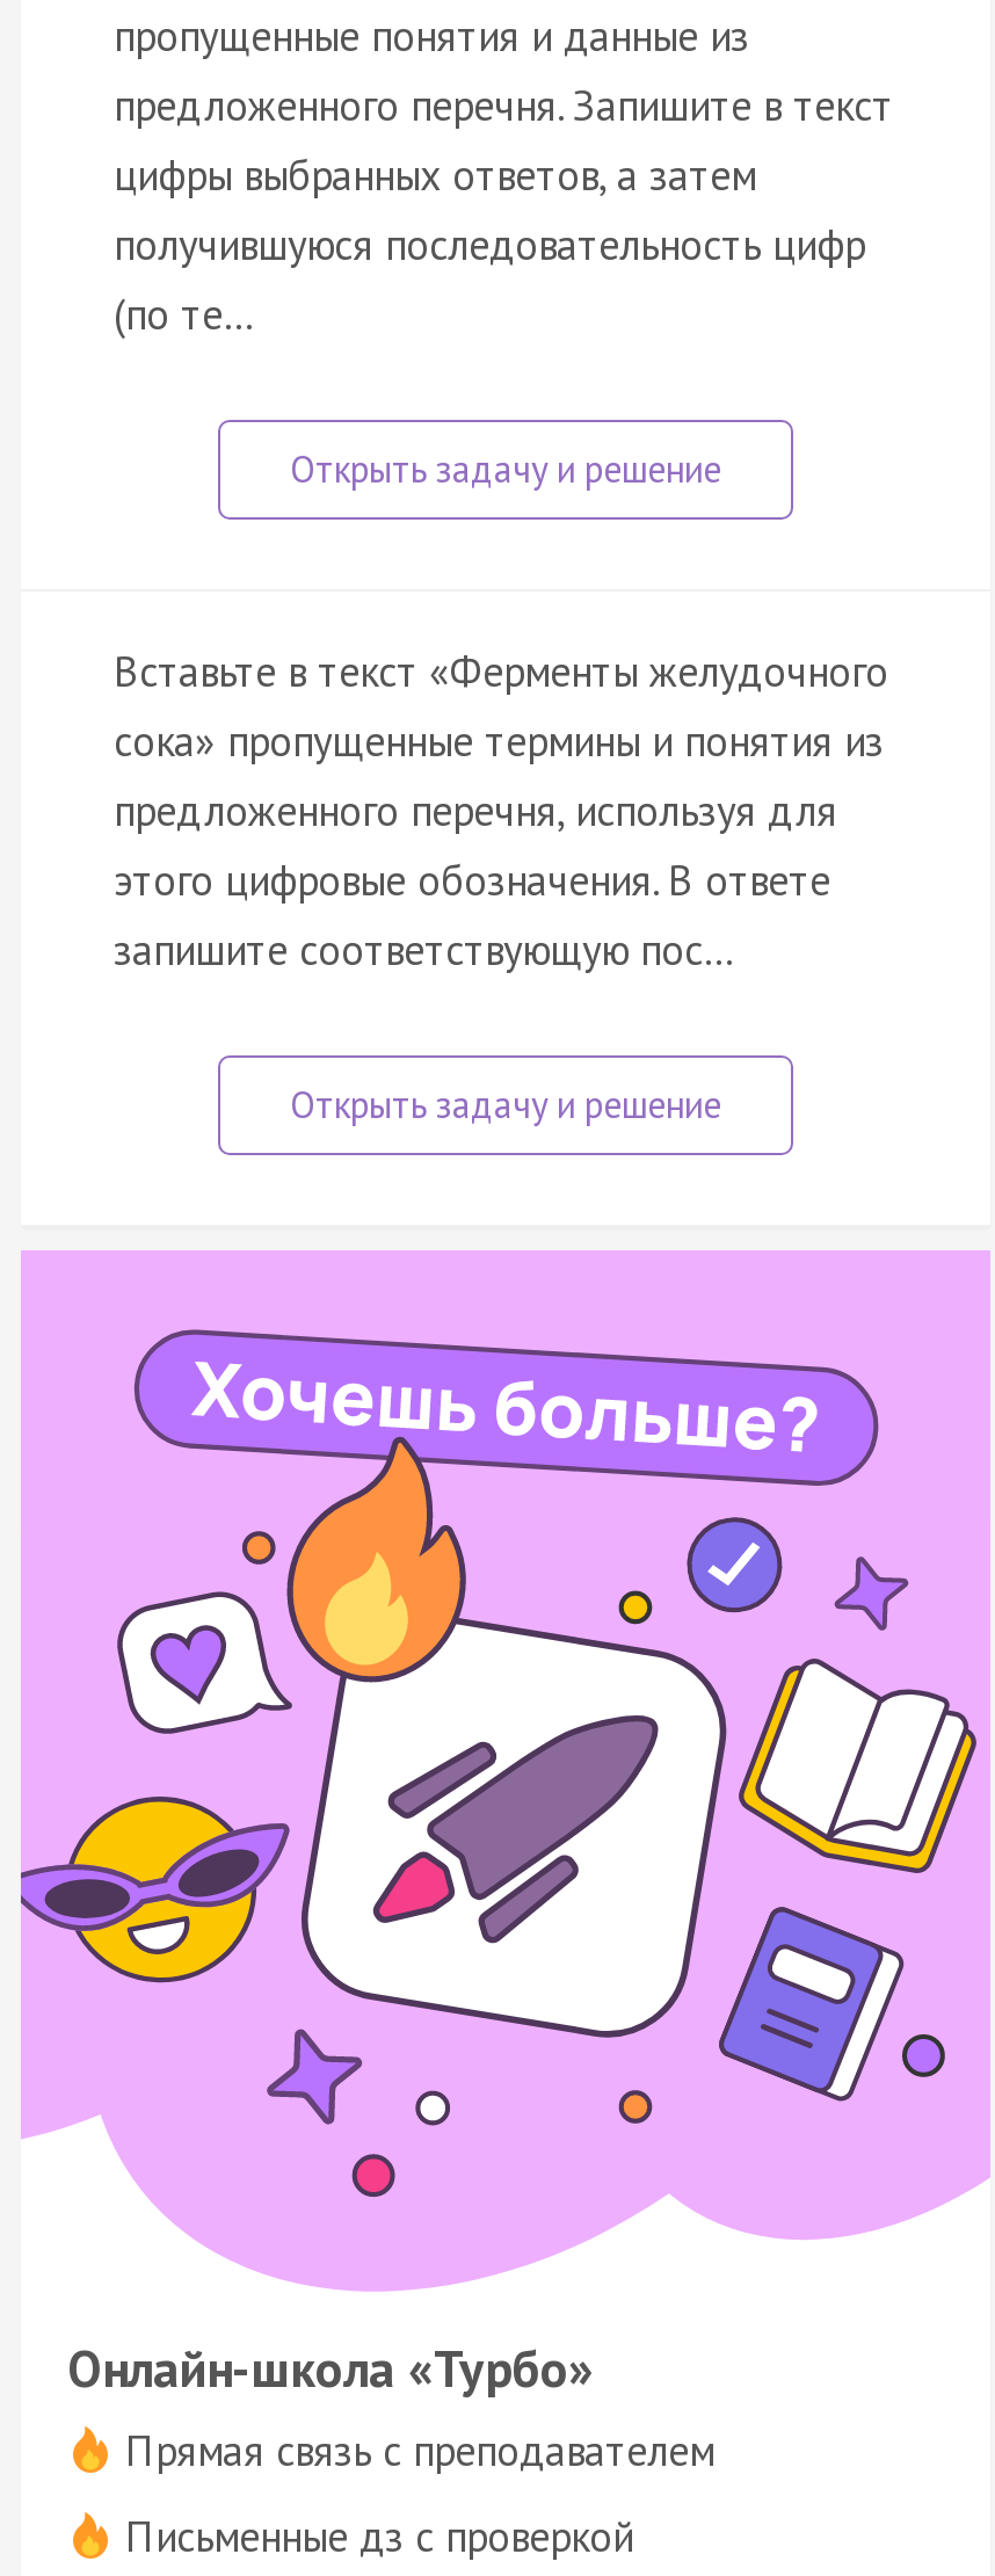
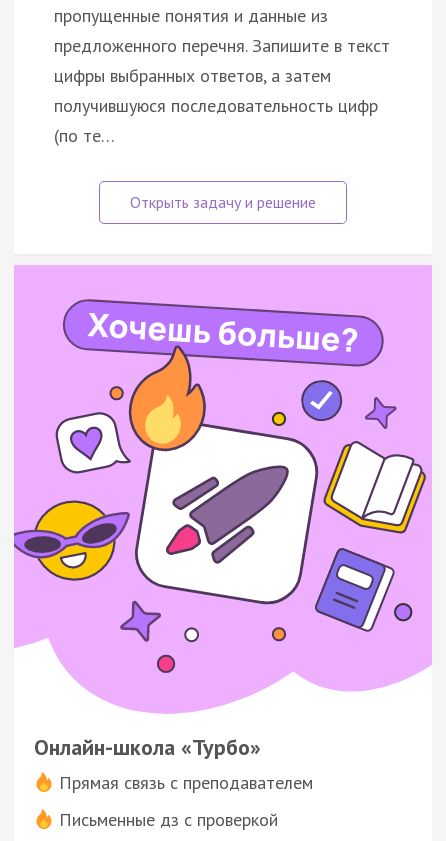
- Вставьте в текст «Ферменты желудочного
- сока» пропущенные термины и понятия из
- предложенного перечня, используя для
- этого цифровые обозначения. В ответе
- запишите соответствующую пос…
